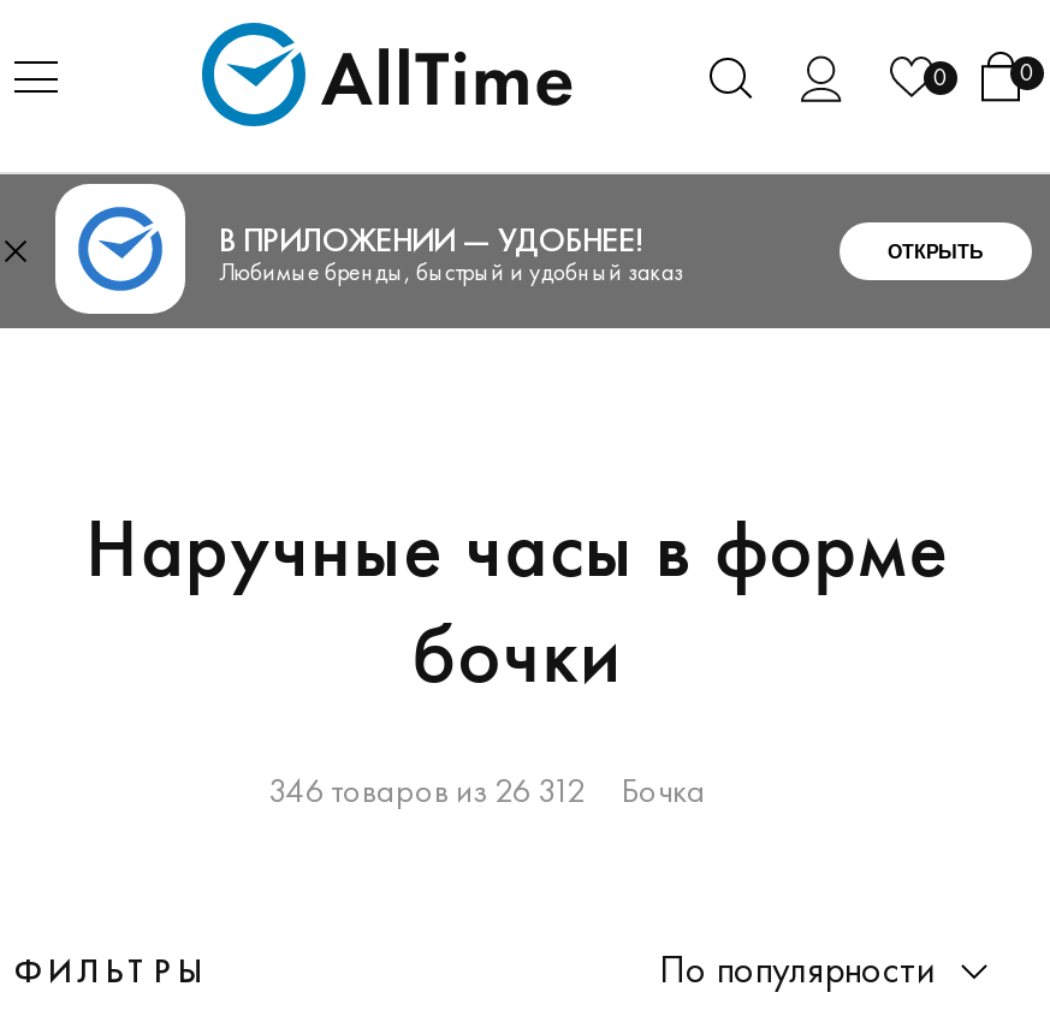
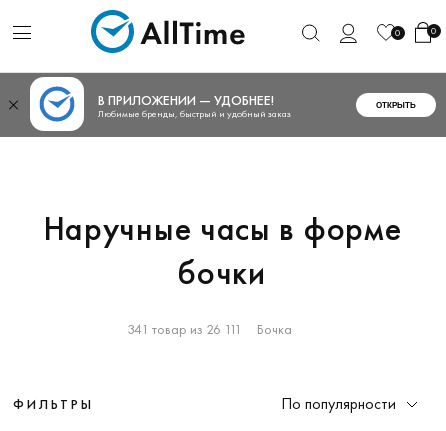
- 346 товаров из 26 312 Бочка
+ 341 товар из 26 111 Бочка
